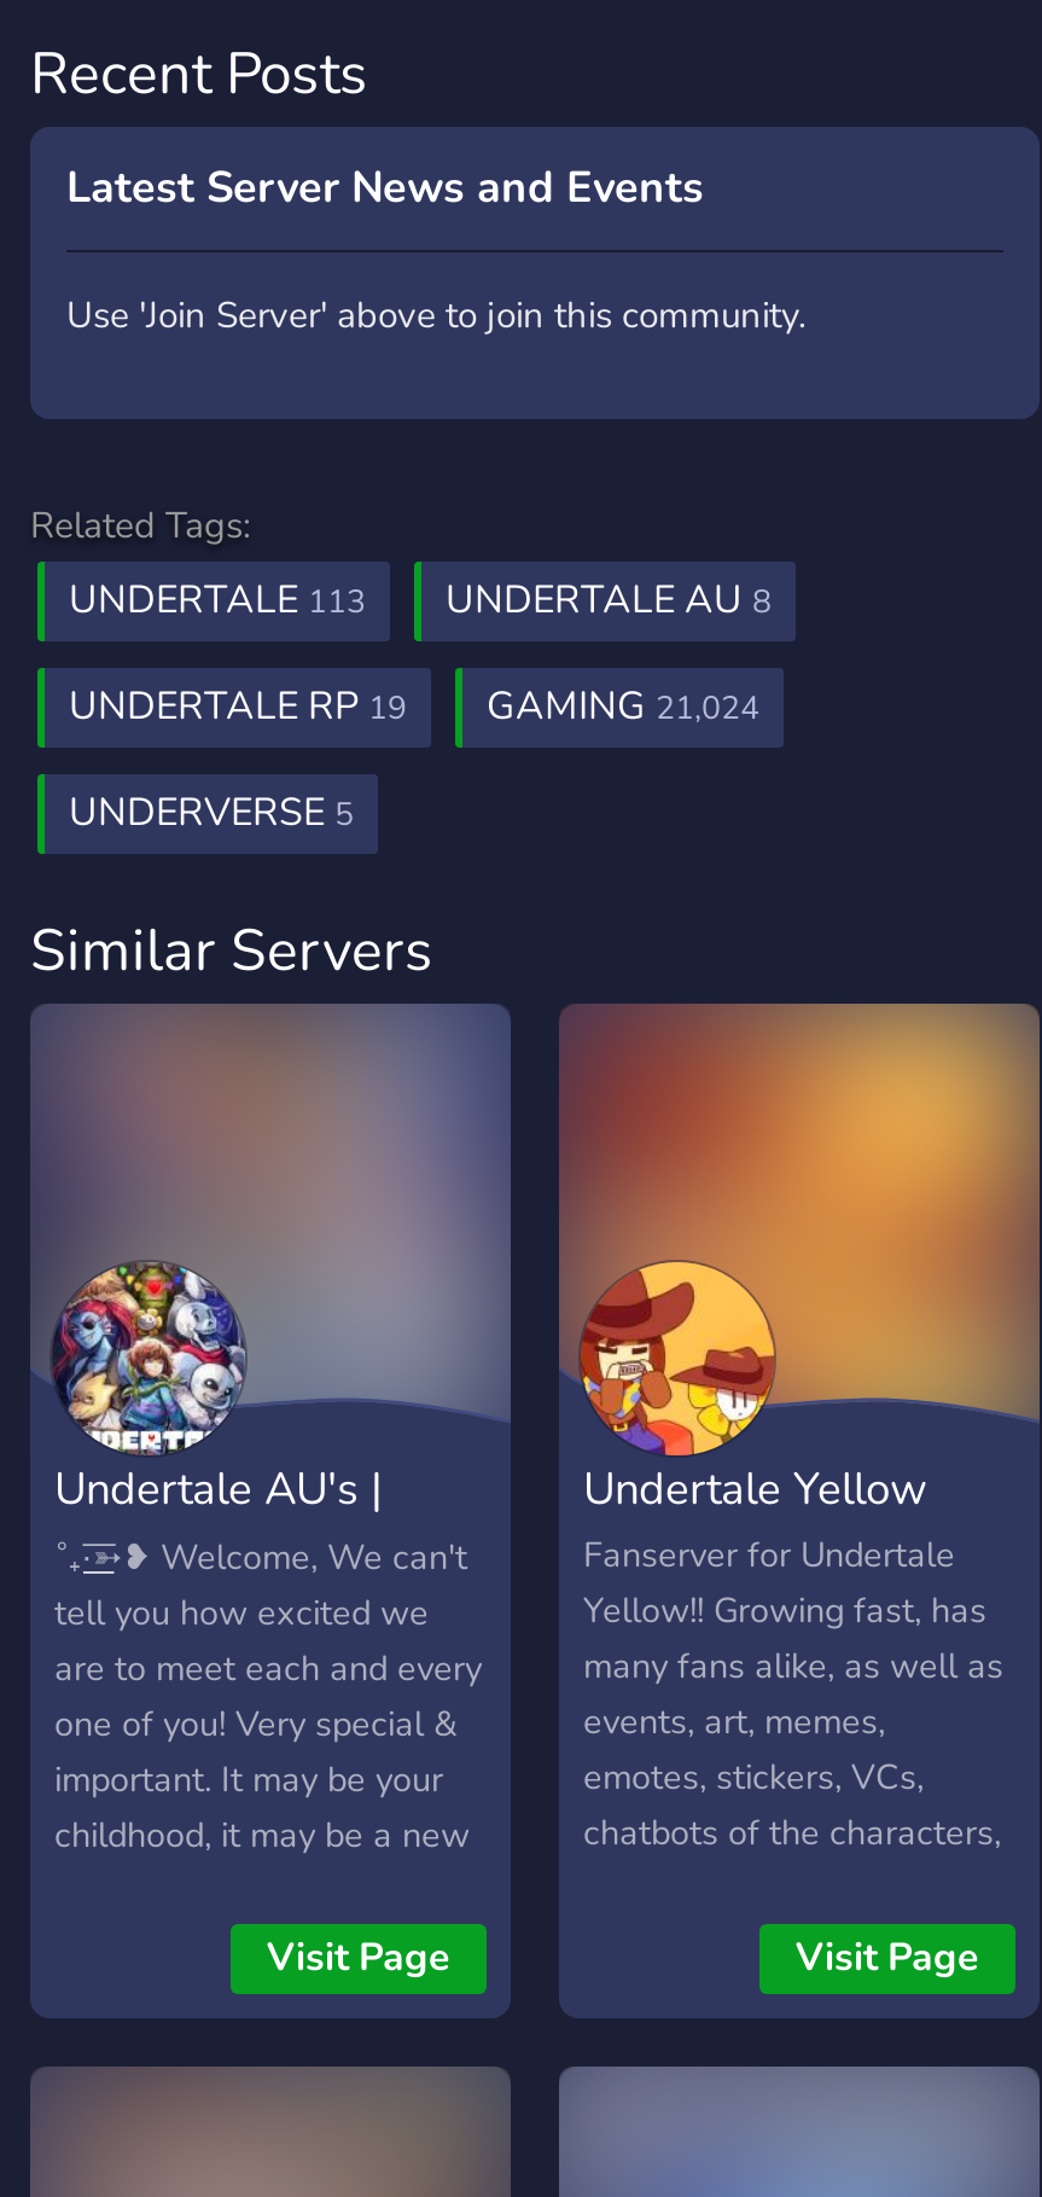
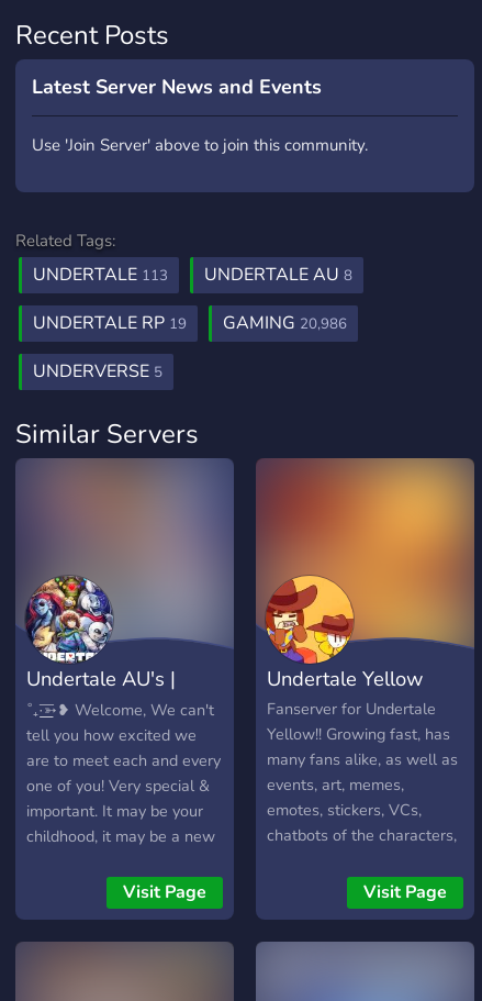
- UNDERTALE RP 19 GAMING 21,024
+ UNDERTALE RP 19 GAMING 20,986
